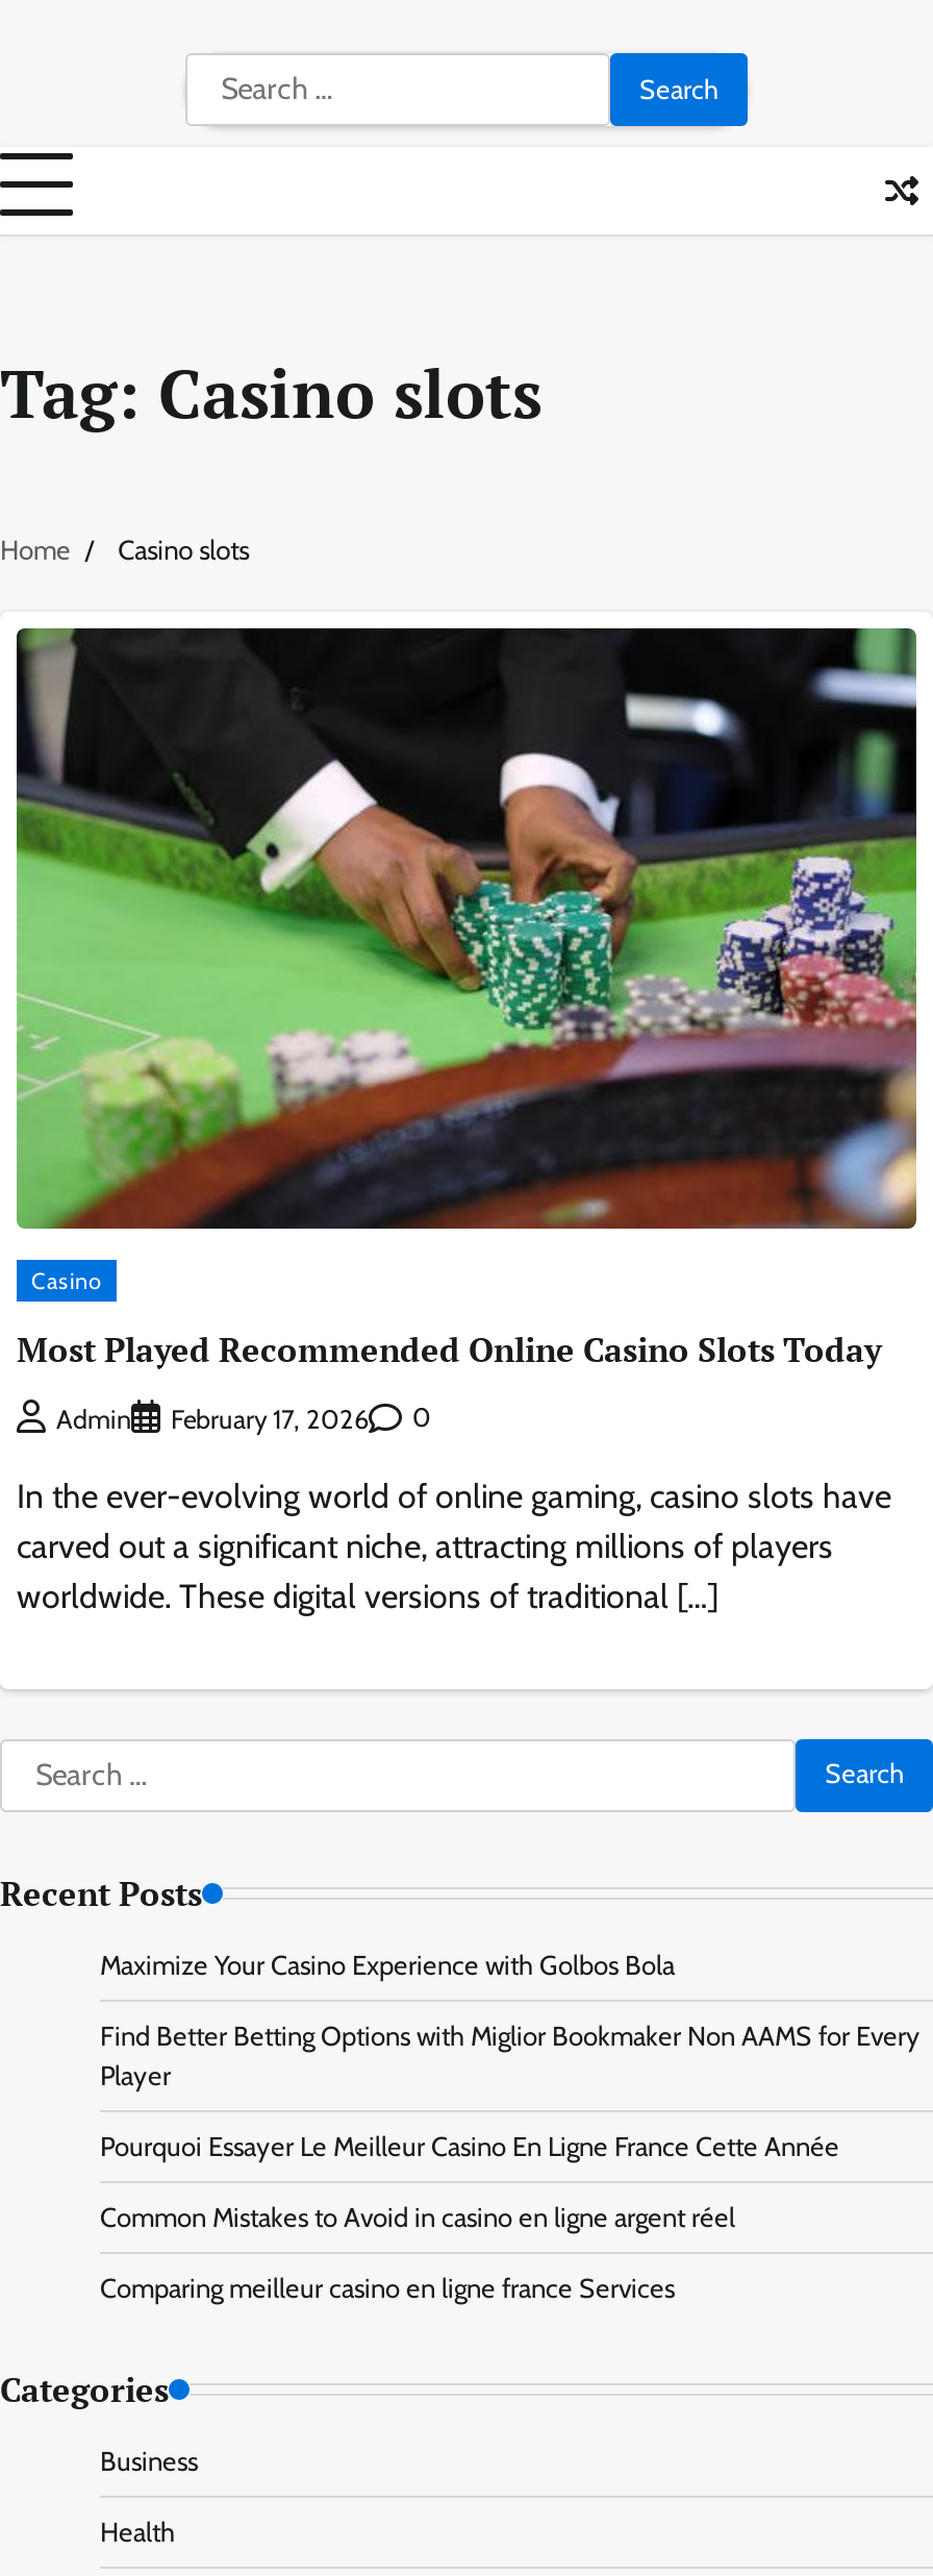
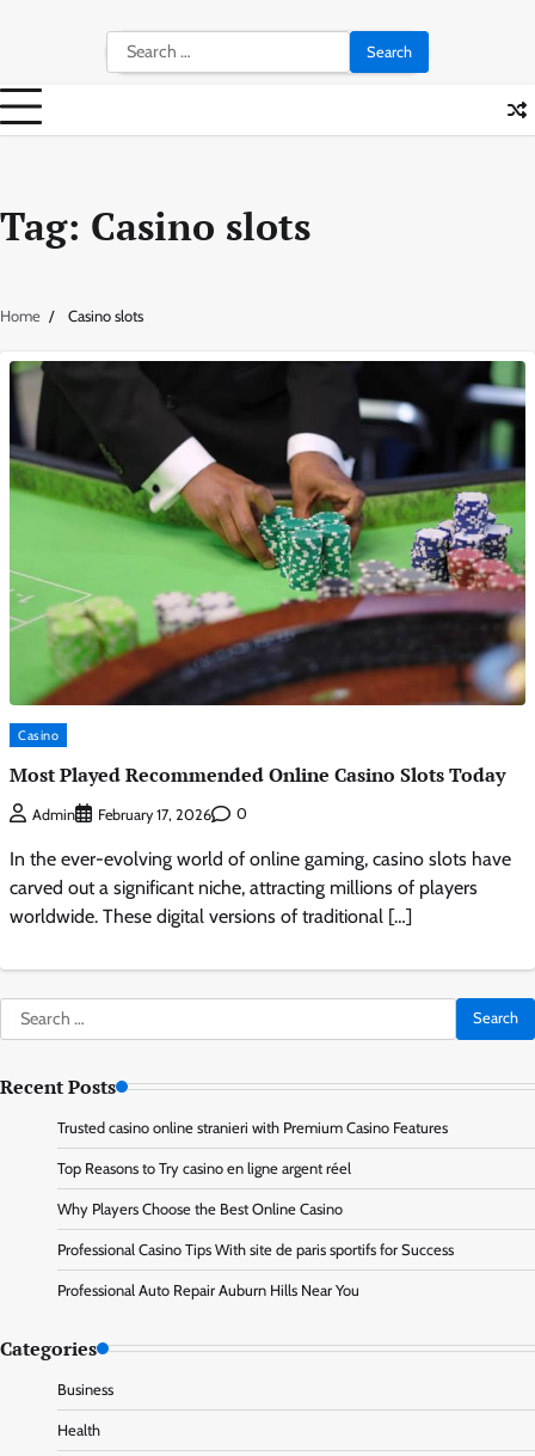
- Maximize Your Casino Experience with Golbos Bola
+ Trusted casino online stranieri with Premium Casino Features

- Find Better Betting Options with Miglior Bookmaker Non AAMS for Every
- Player
+ Top Reasons to Try casino en ligne argent réel

- Pourquoi Essayer Le Meilleur Casino En Ligne France Cette Année
+ Why Players Choose the Best Online Casino

- Common Mistakes to Avoid in casino en ligne argent réel
+ Professional Casino Tips With site de paris sportifs for Success

- Comparing meilleur casino en ligne france Services
+ Professional Auto Repair Auburn Hills Near You
